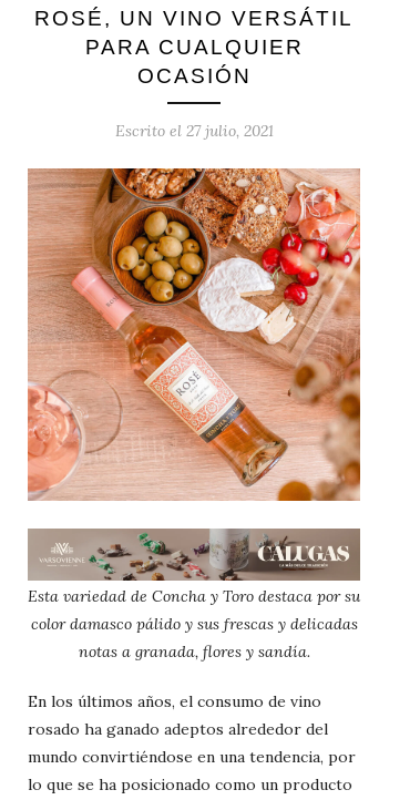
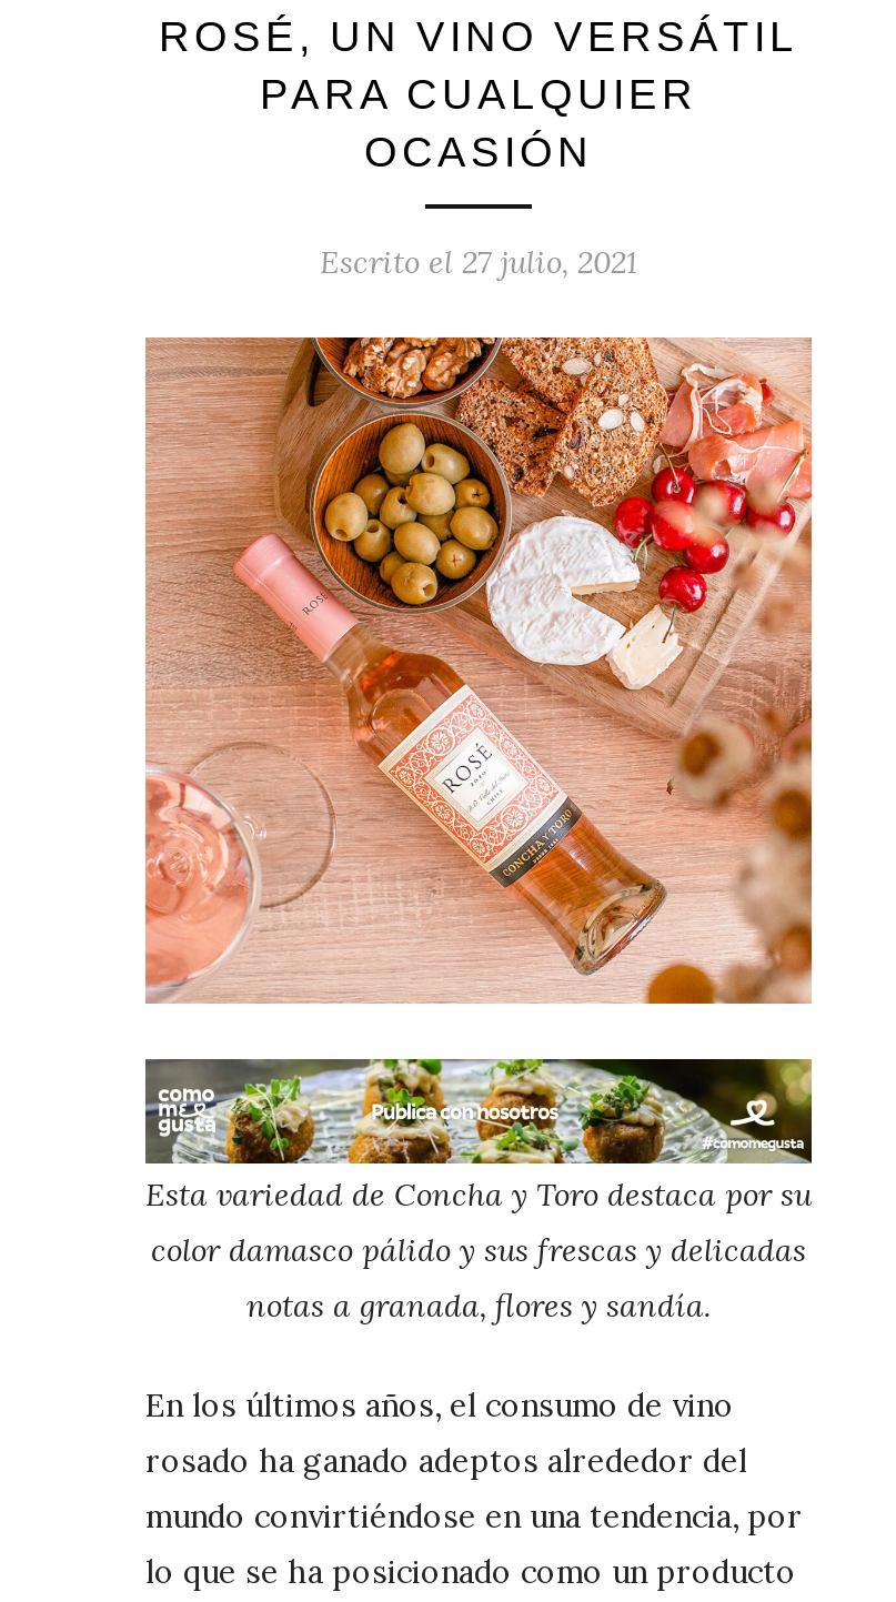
- [image]
+ [image]
